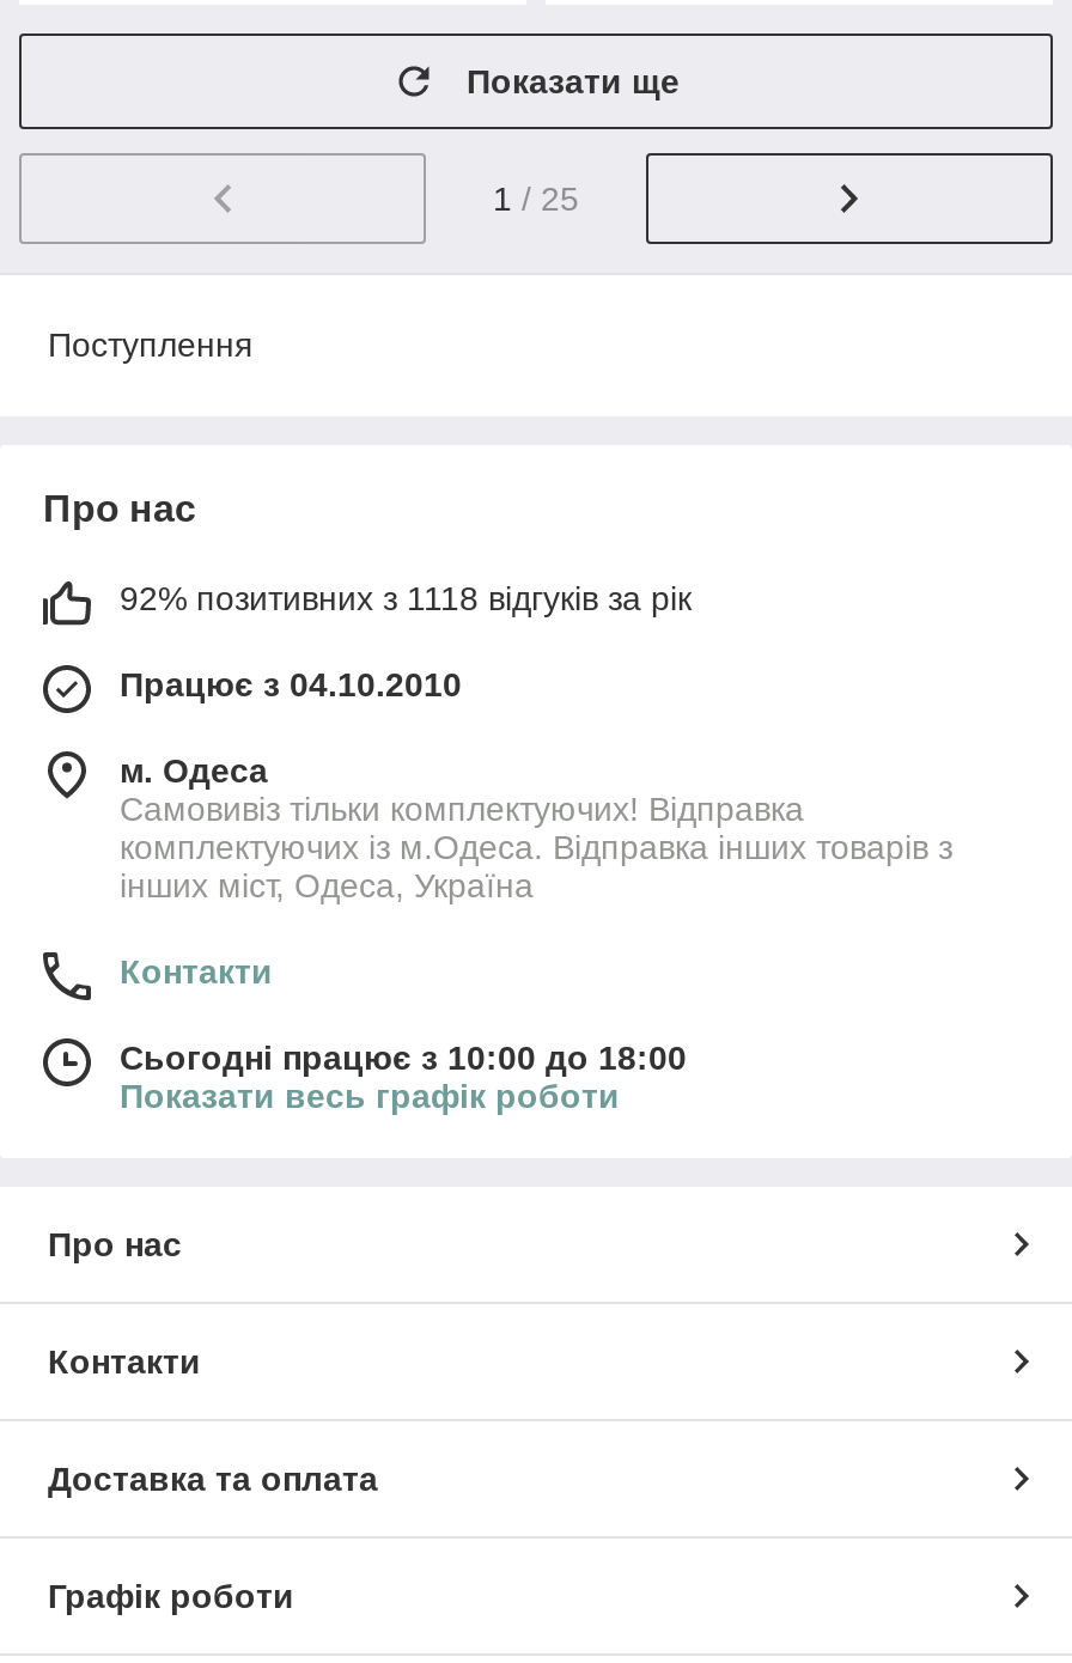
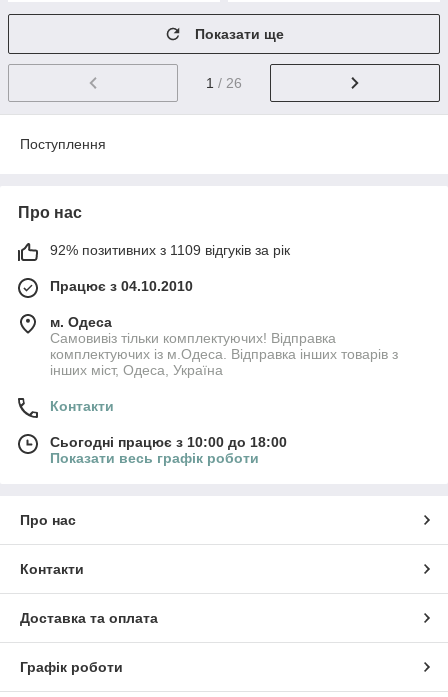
- 1 / 25
+ 1 / 26

- 92% позитивних з 1118 відгуків за рік
+ 92% позитивних з 1109 відгуків за рік
